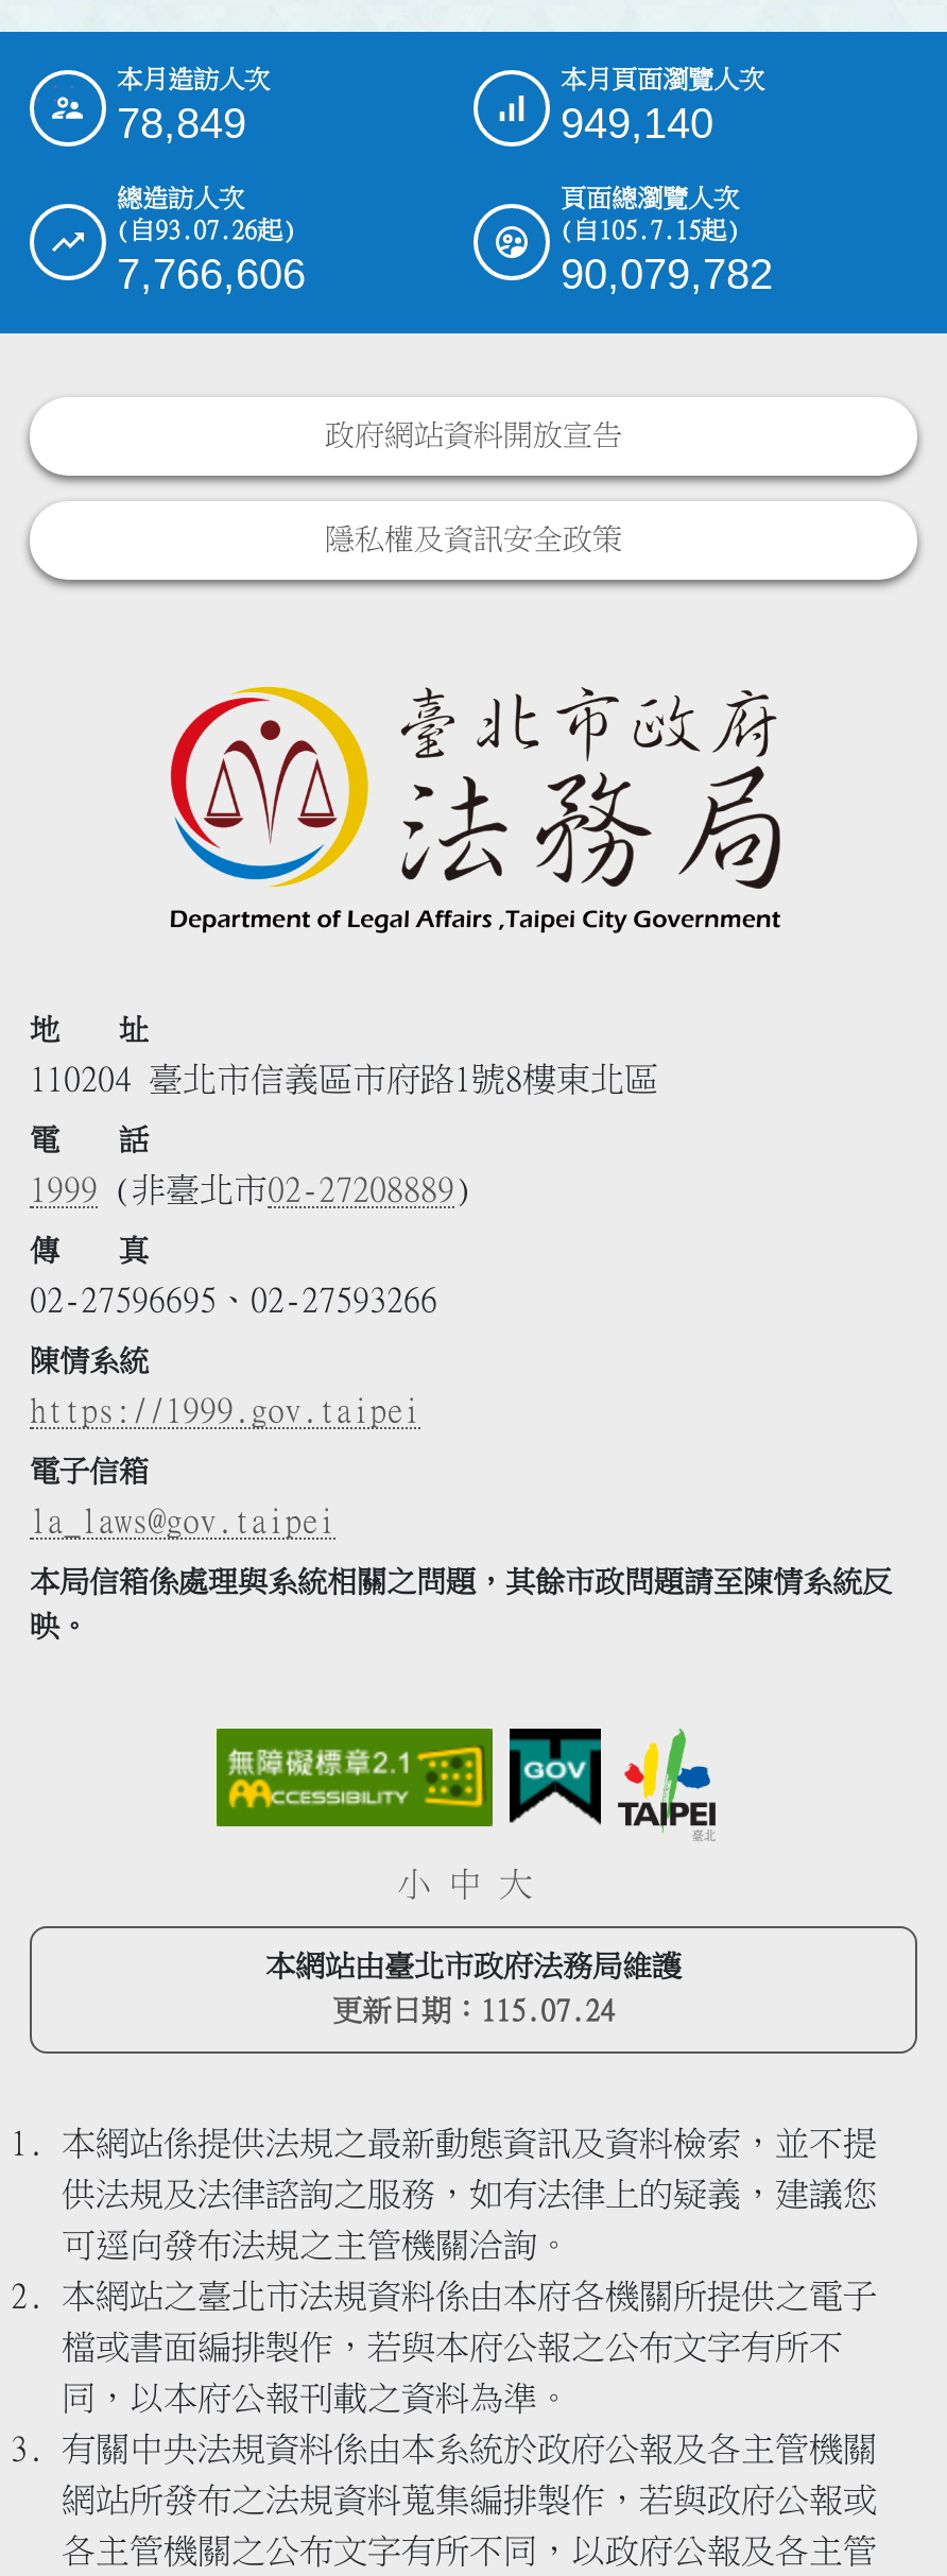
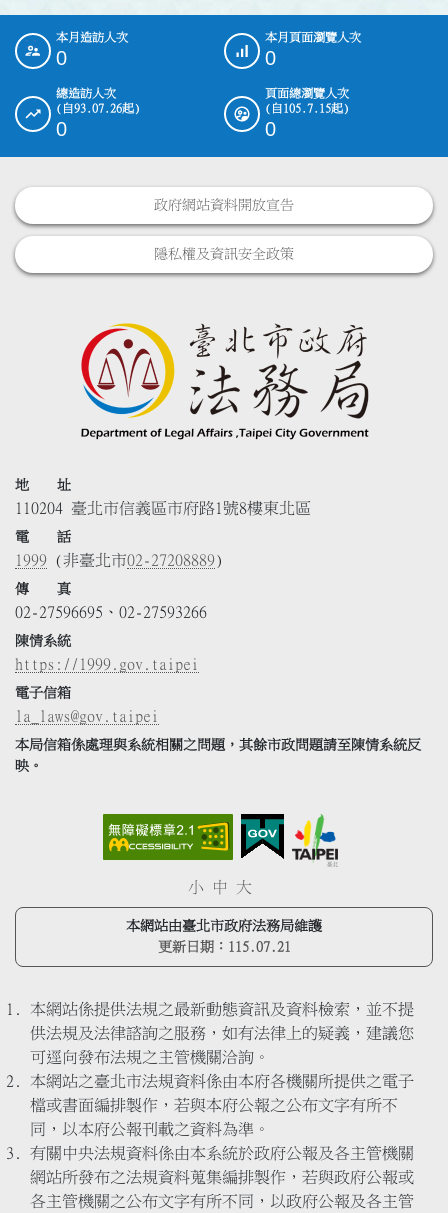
- 78,849
+ 0

- 949,140
+ 0

- 7,766,606
+ 0

- 90,079,782
+ 0

- 更新日期：115.07.24
+ 更新日期：115.07.21
